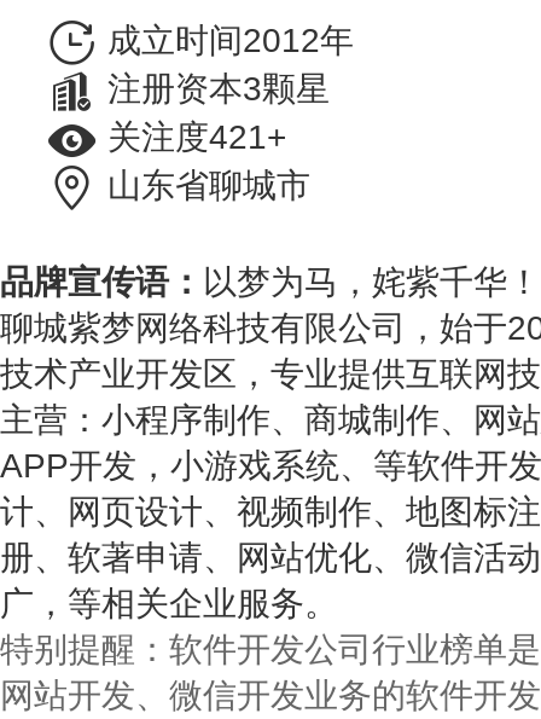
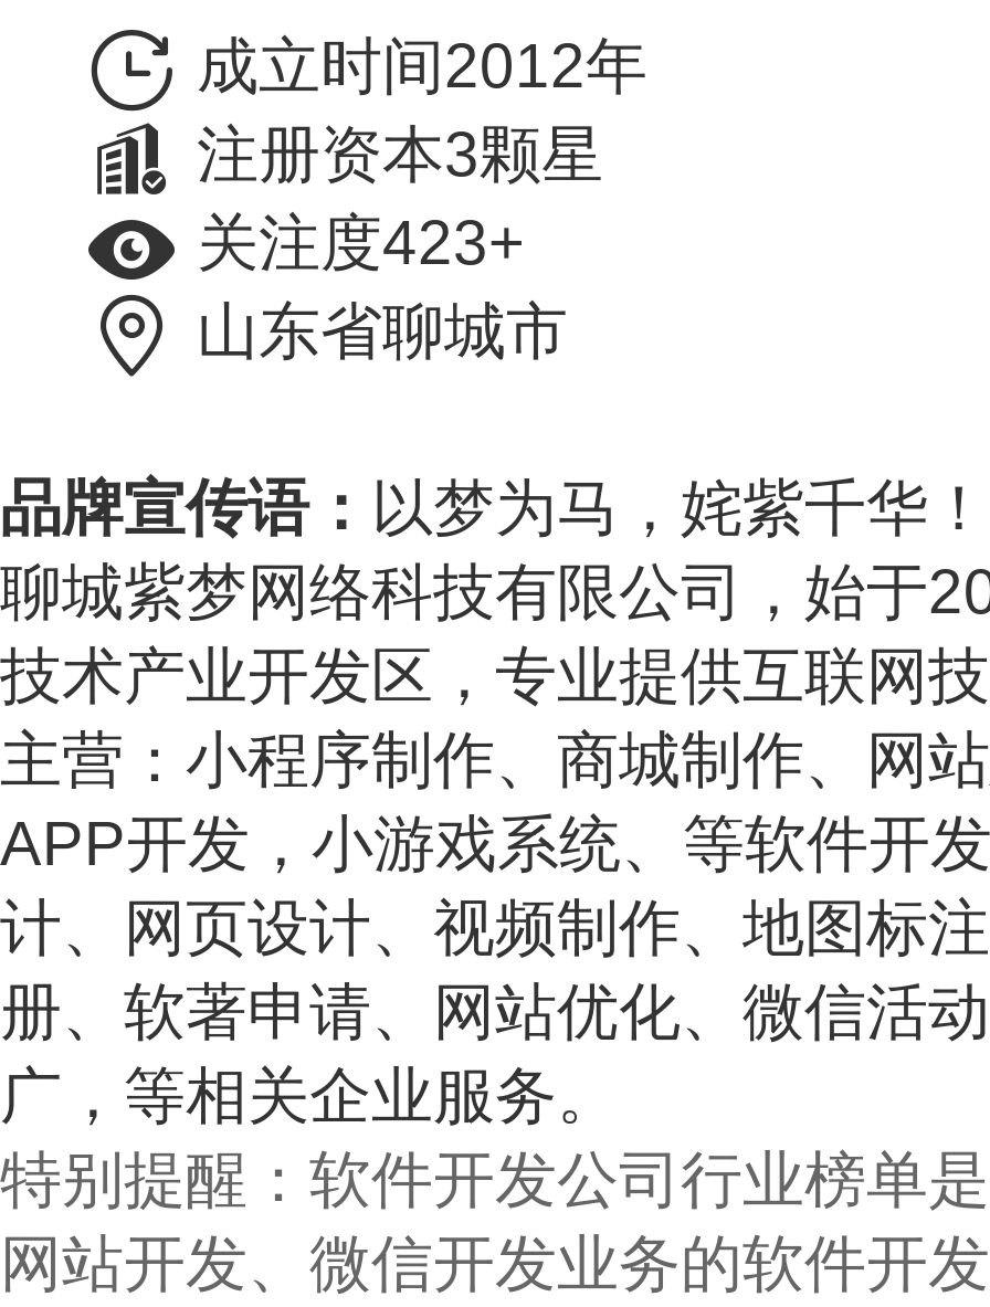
- 关注度421+
+ 关注度423+
